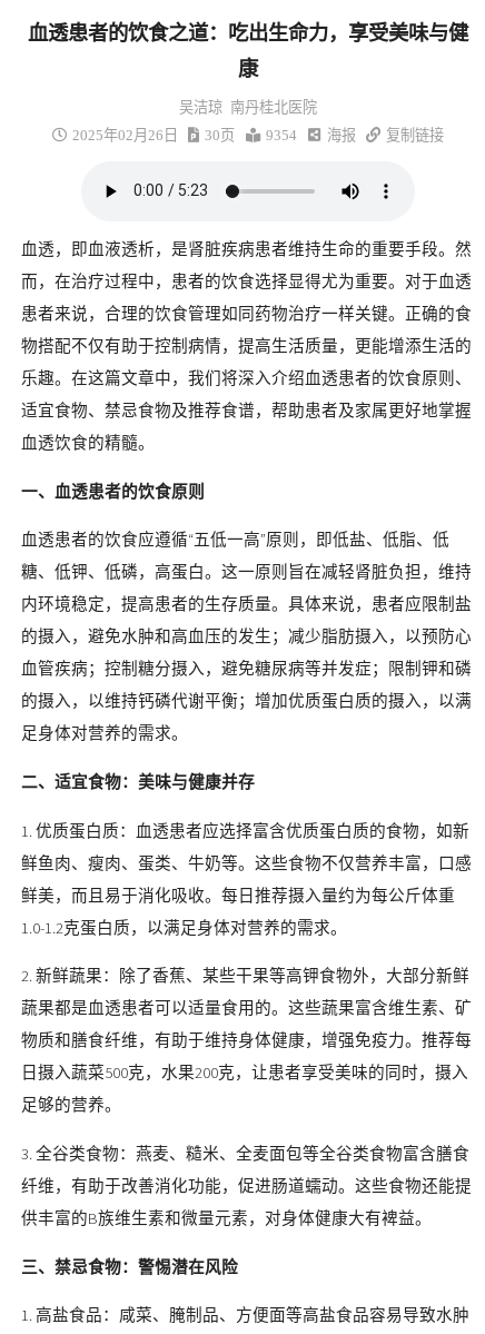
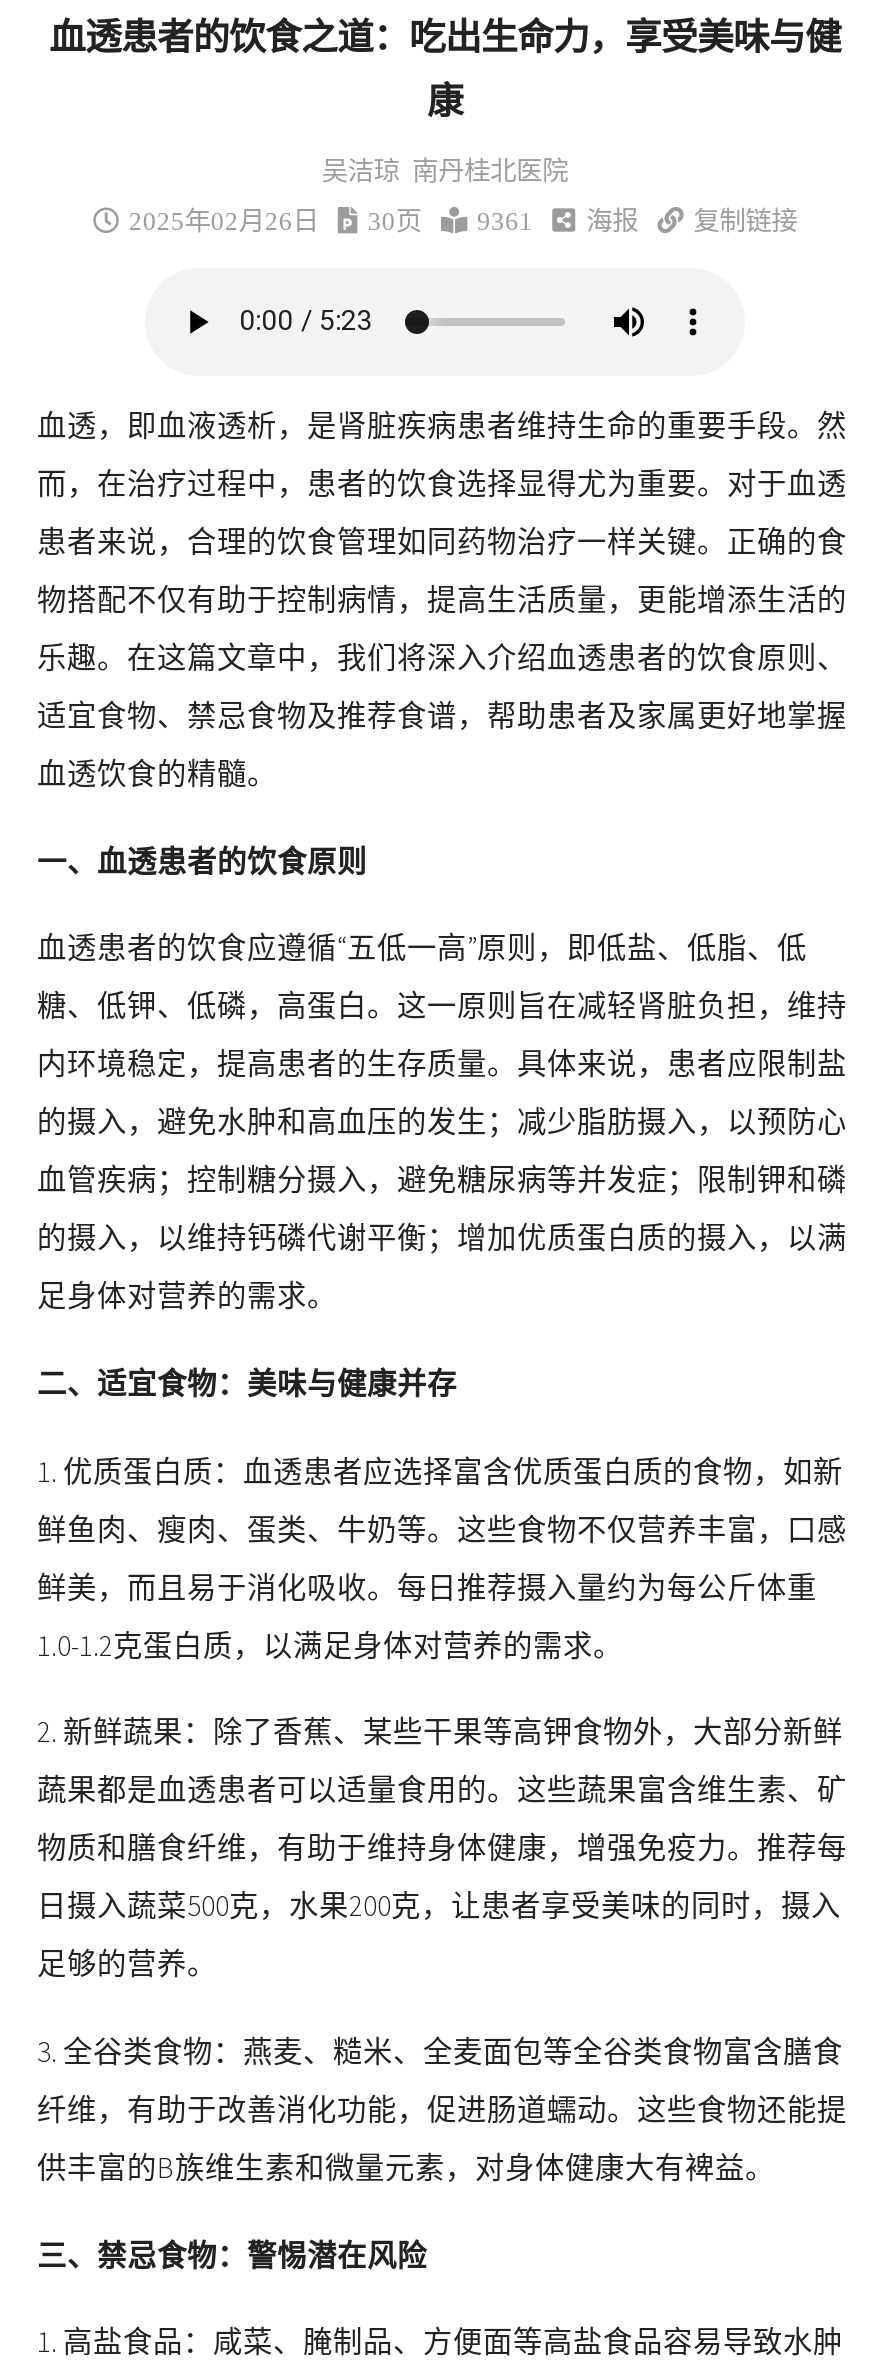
- 2025年02月26日 30页 9354 海报 复制链接
+ 2025年02月26日 30页 9361 海报 复制链接
